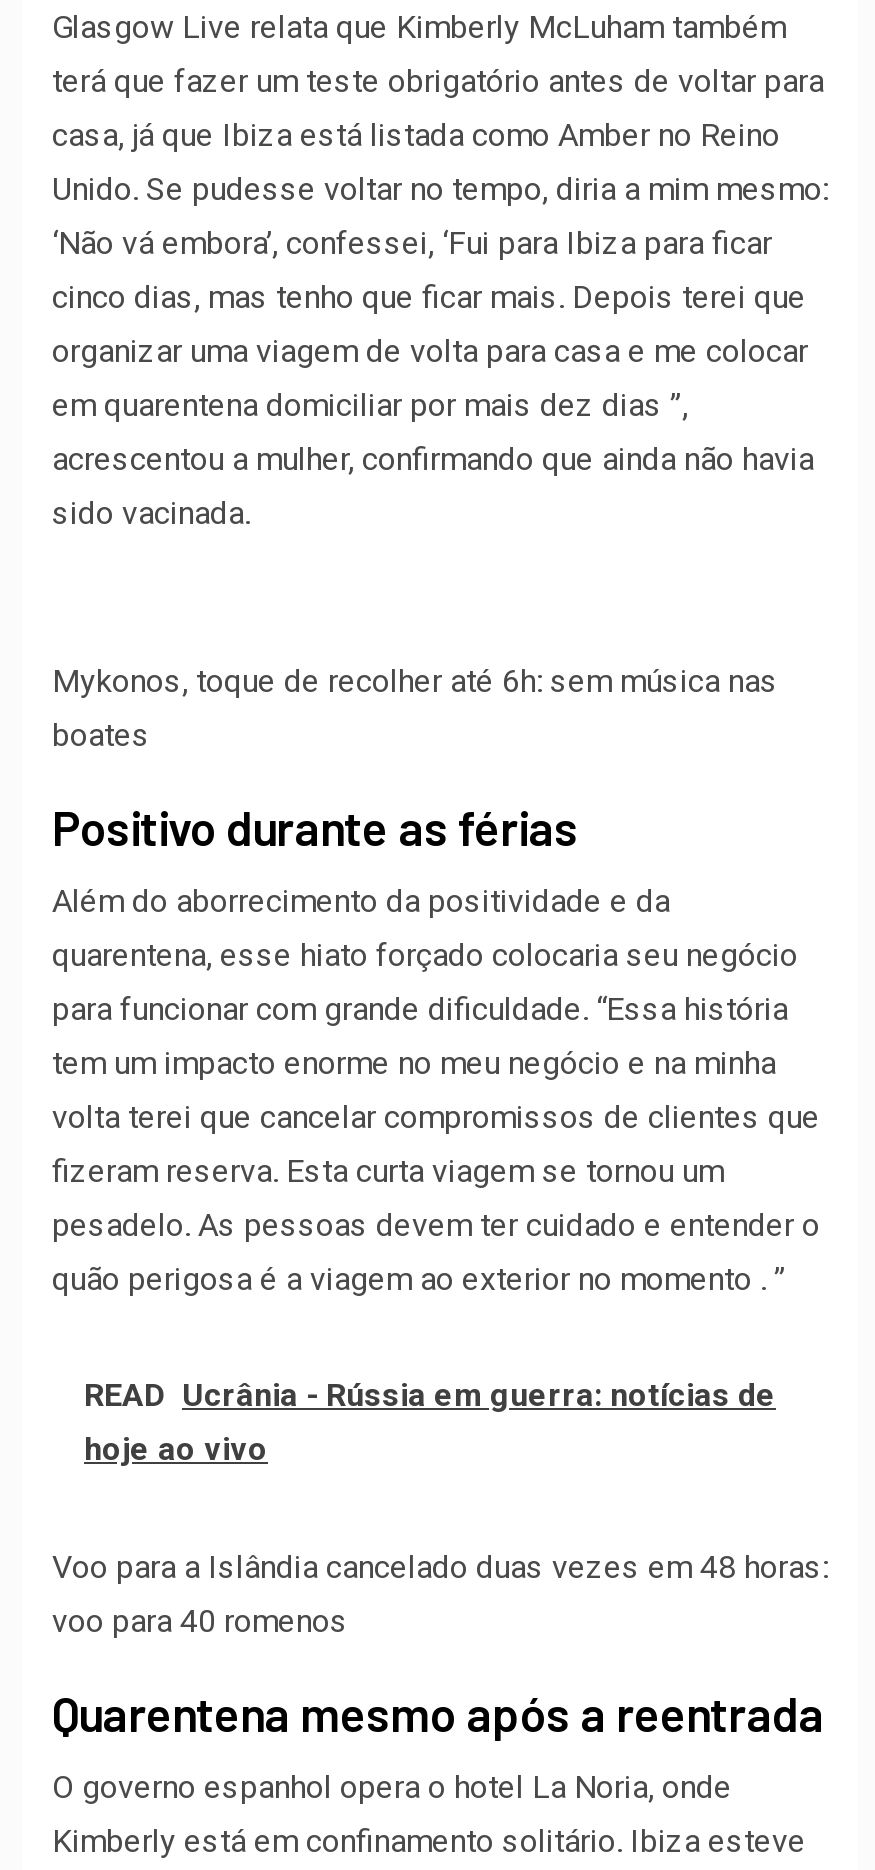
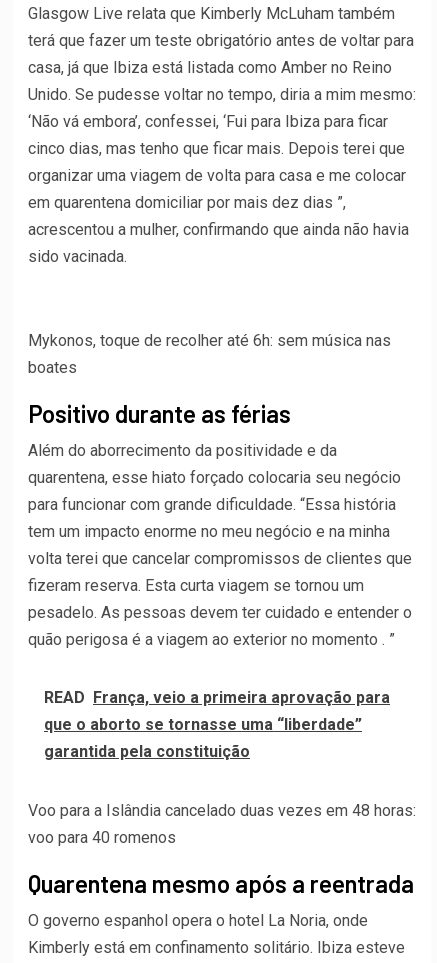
- READ Ucrânia - Rússia em guerra: notícias de
- hoje ao vivo
+ READ França, veio a primeira aprovação para
+ que o aborto se tornasse uma “liberdade”
+ garantida pela constituição
